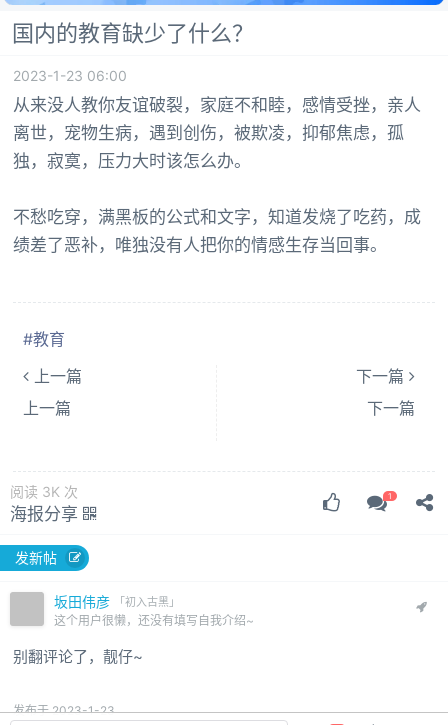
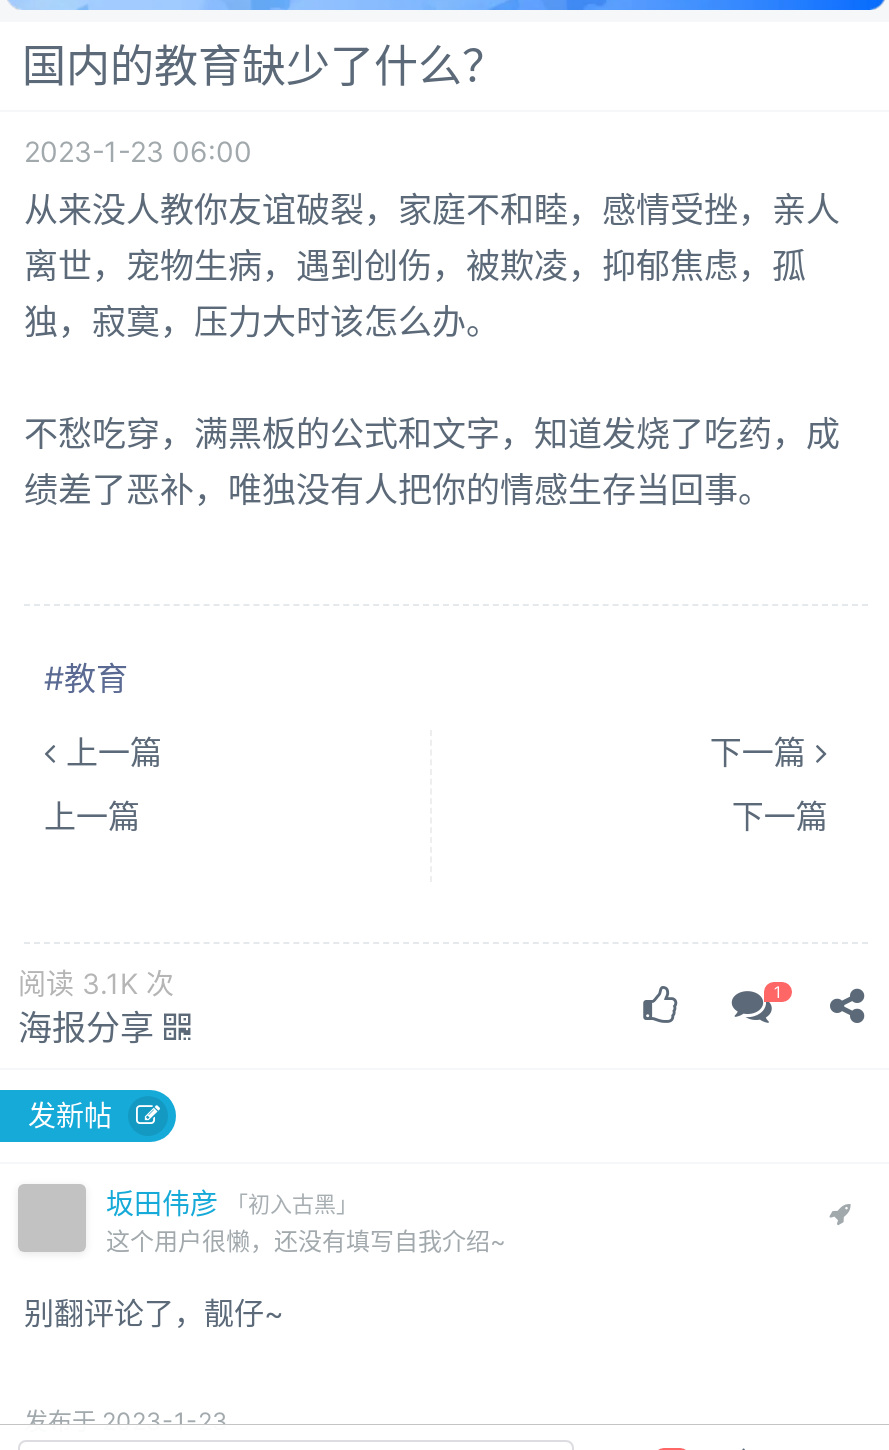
- 阅读 3K 次
+ 阅读 3.1K 次
